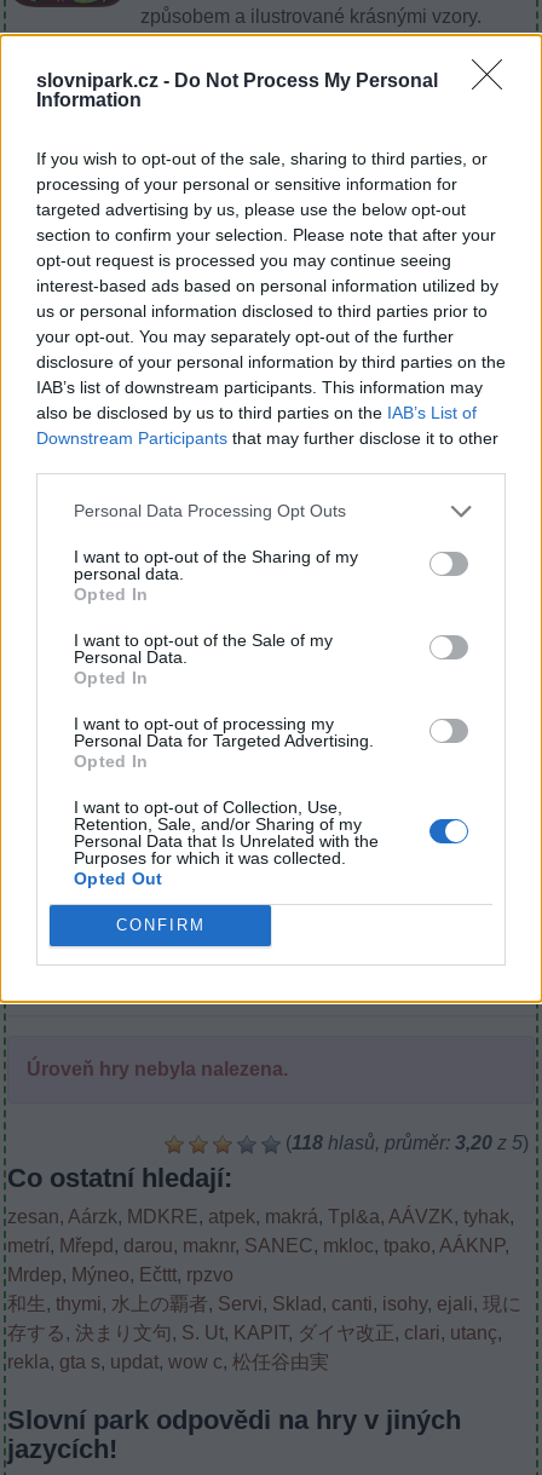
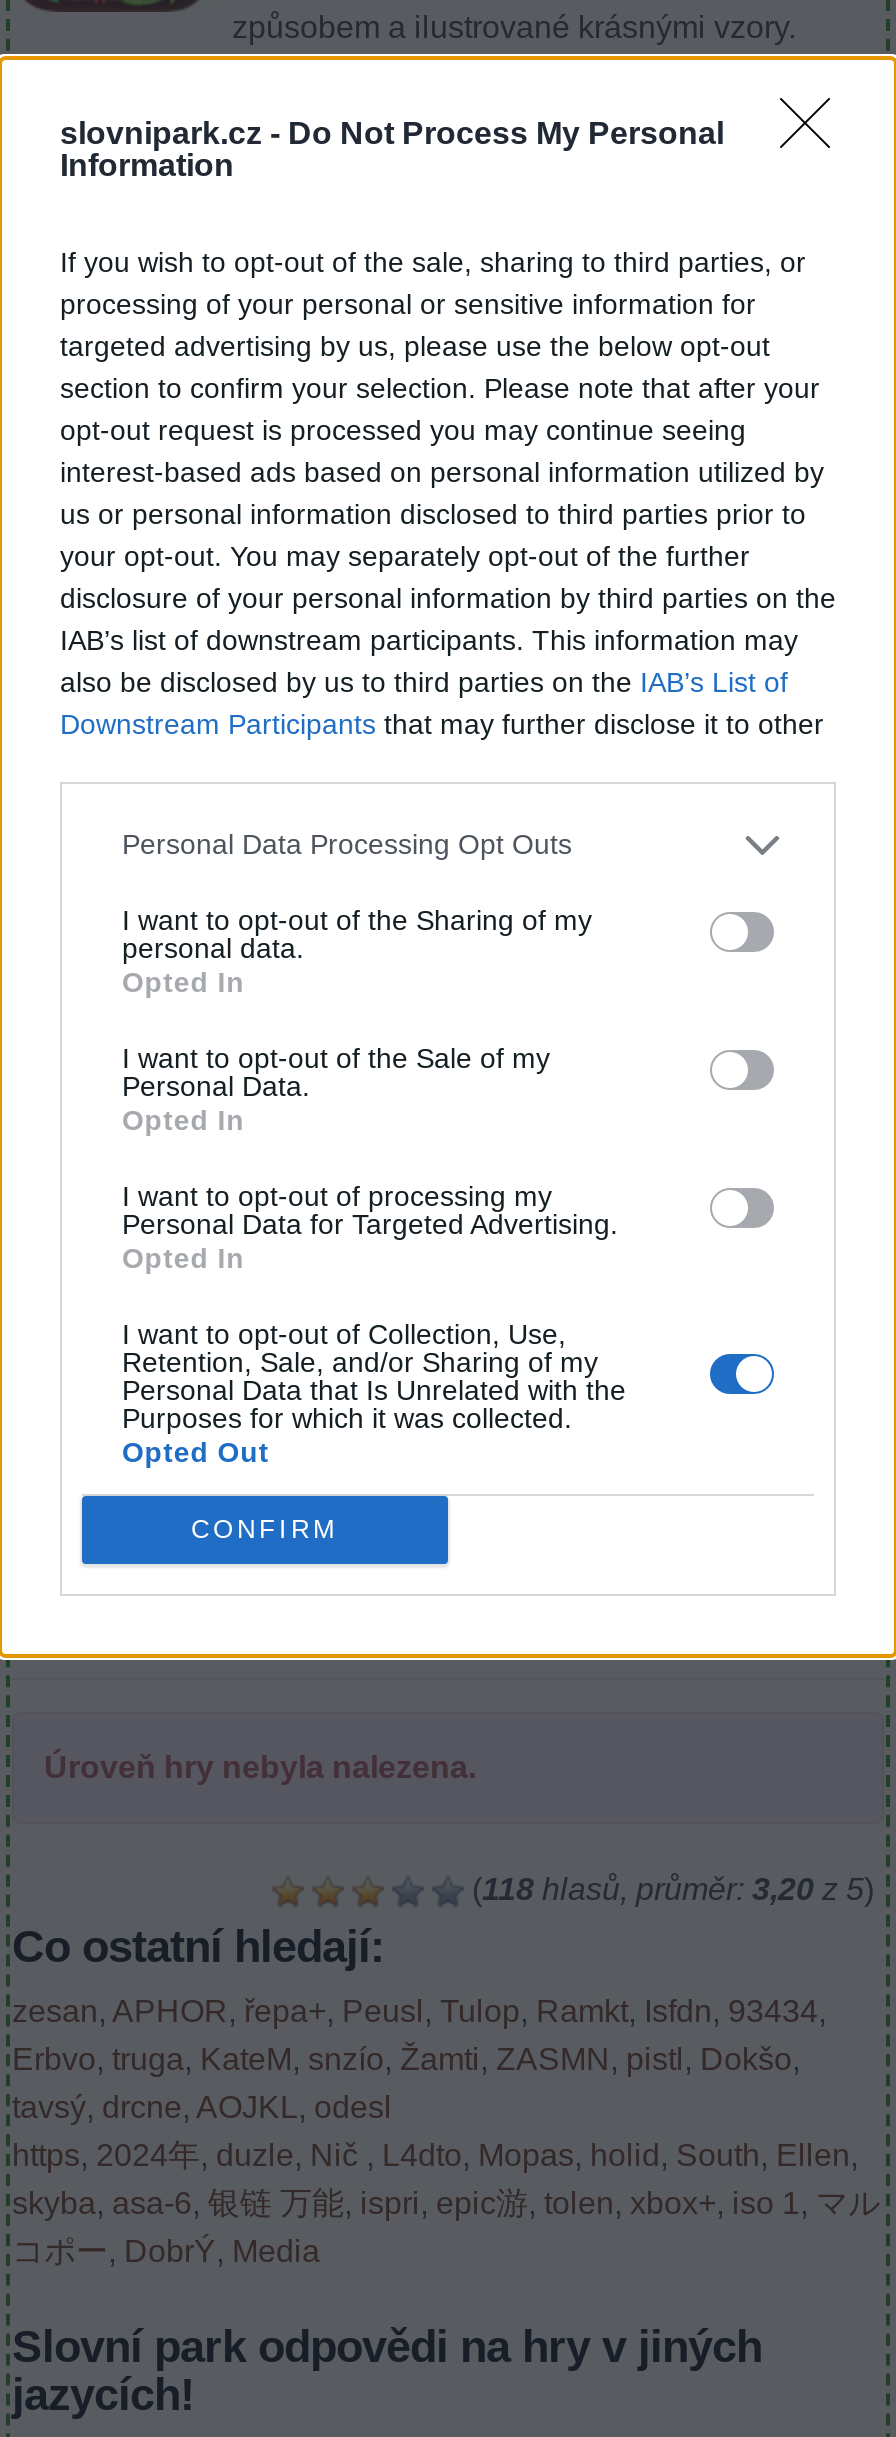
- zesan, Aárzk, MDKRE, atpek, makrá, Tpl&a, AÁVZK, tyhak,
- metrí, Mřepd, darou, maknr, SANEC, mkloc, tpako, AÁKNP,
- Mrdep, Mýneo, Ečttt, rpzvo
- 和生, thymi,水上の覇者, Servi, Sklad, canti, isohy, ejali,現に
- 存する,決まり文句, S. Ut, KAPIT,ダイヤ改正, clari, utanç,
- rekla, gta s, updat, wow c,松任谷由実
+ zesan, APHOR, řepa+, Peusl, Tulop, Ramkt, Isfdn, 93434,
+ Erbvo, truga, KateM, snzío, Žamti, ZASMN, pistl, Dokšo,
+ tavsý, drcne, AOJKL, odesl
+ https, 2024年, duzle, Nič, L4dto, Mopas, holid, South, Ellen,
+ skyba, asa-6,银链 万能, ispri, epic游, tolen, xbox+, iso 1,マル
+ コポー, DobrÝ, Media
